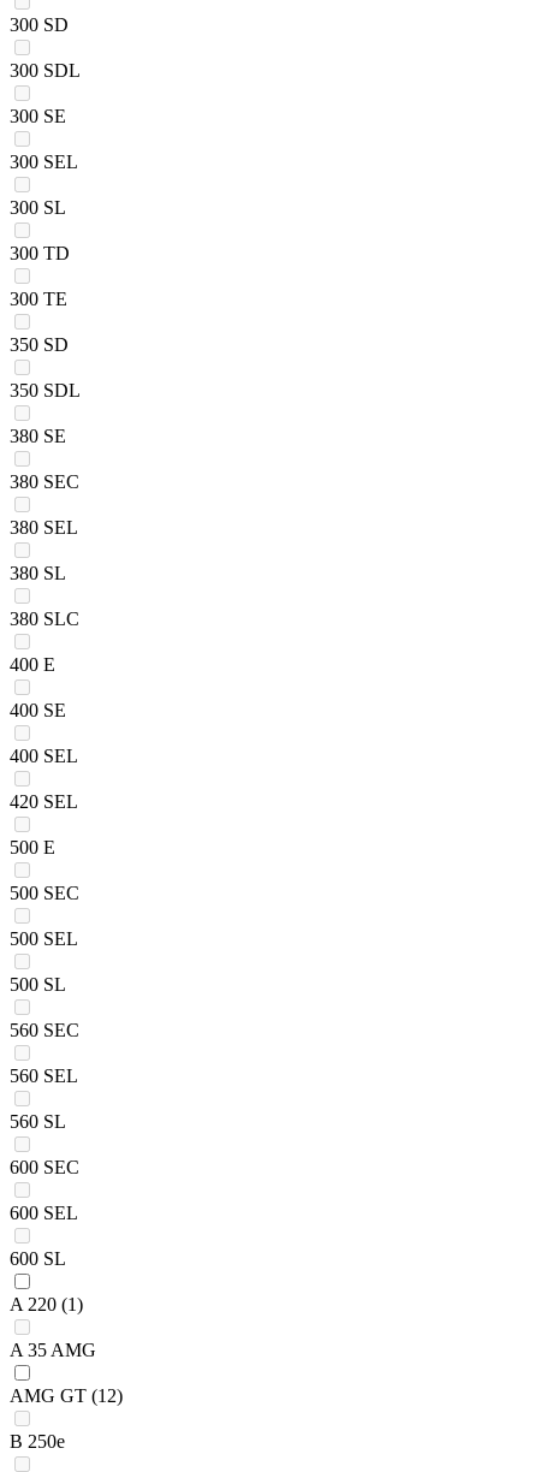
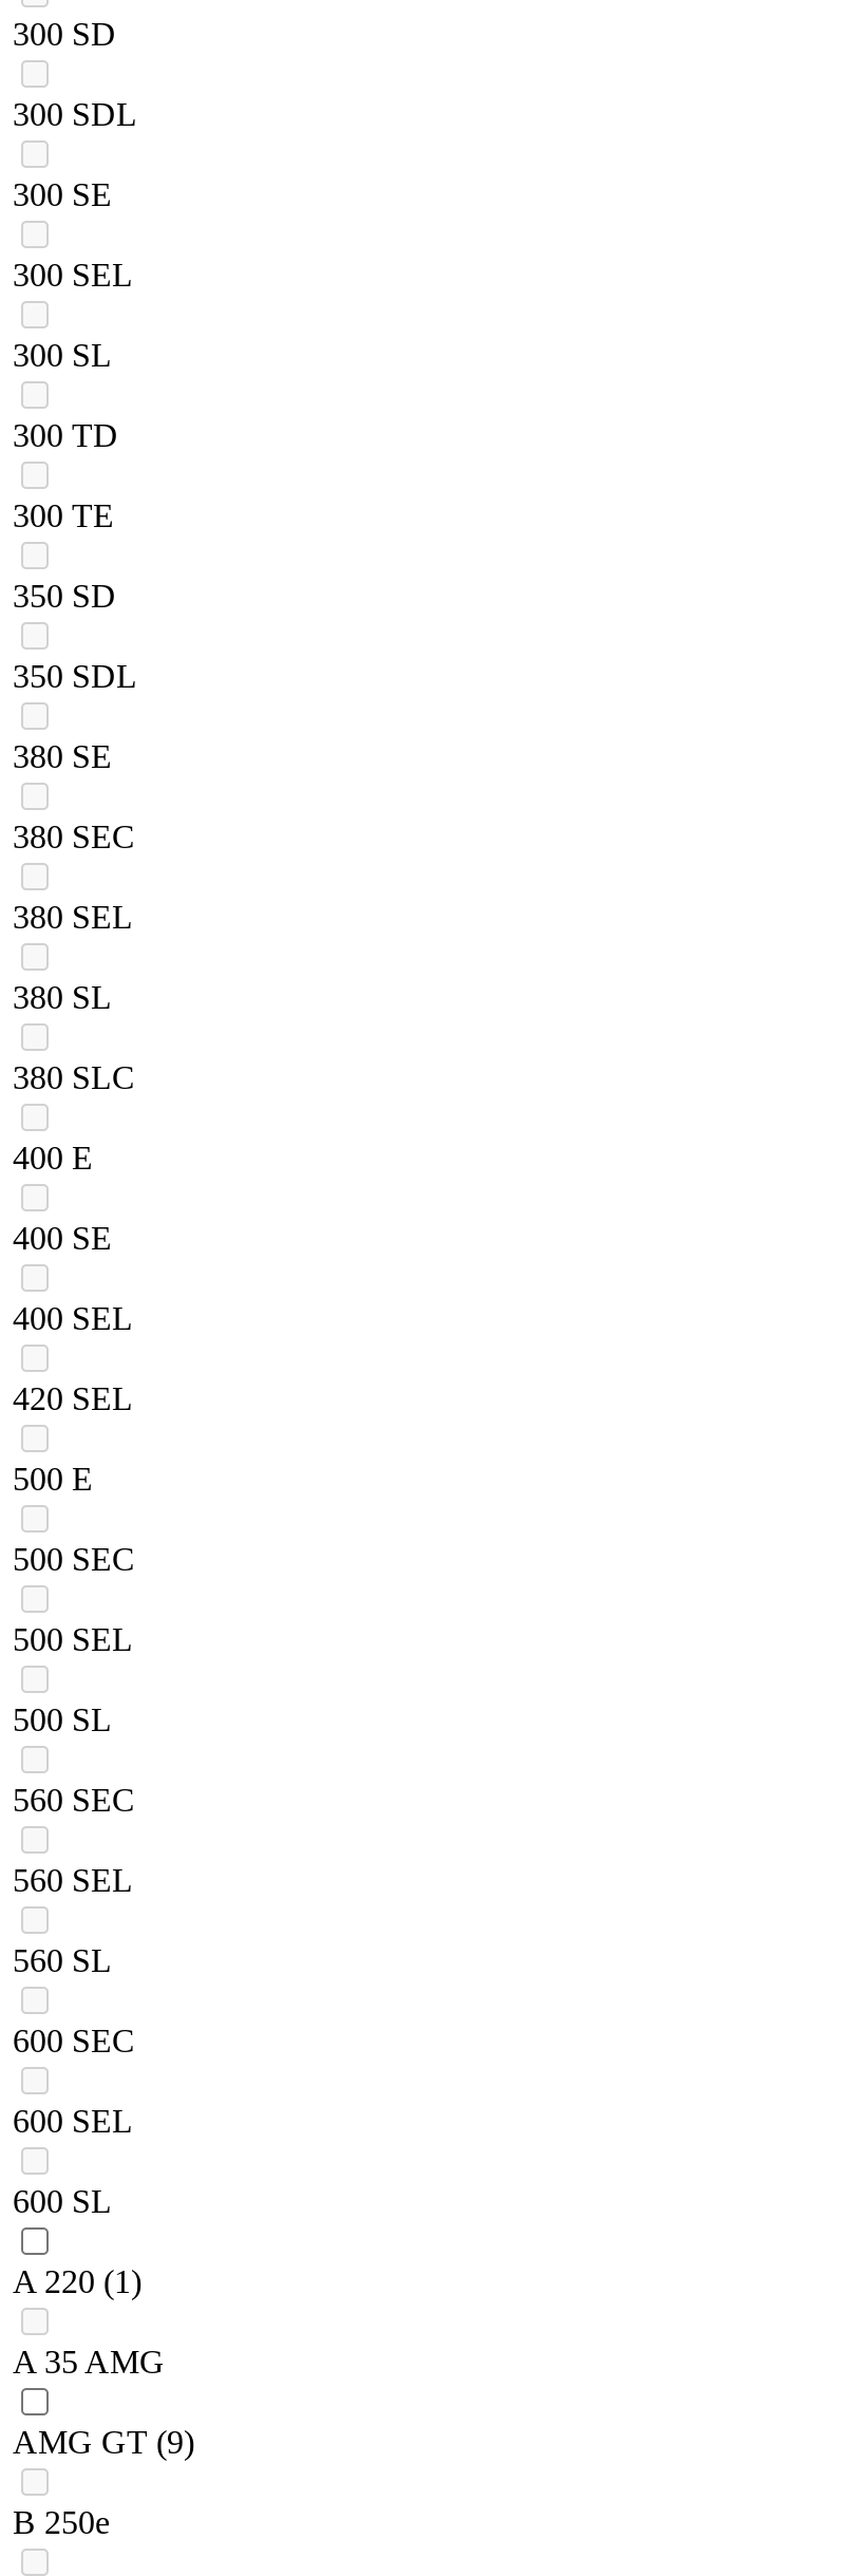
- AMG GT (12)
+ AMG GT (9)
